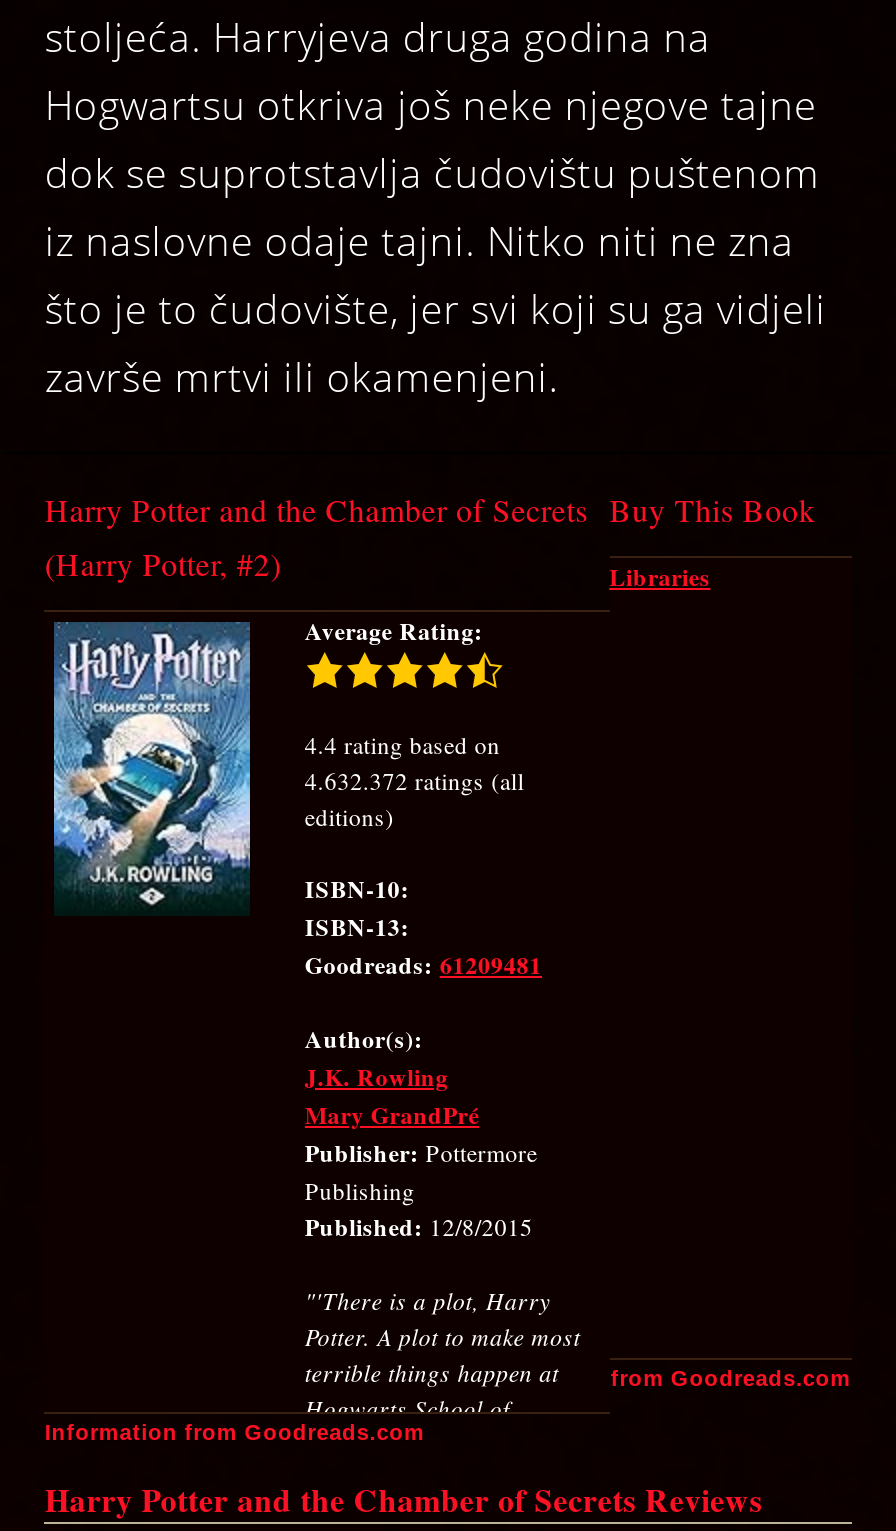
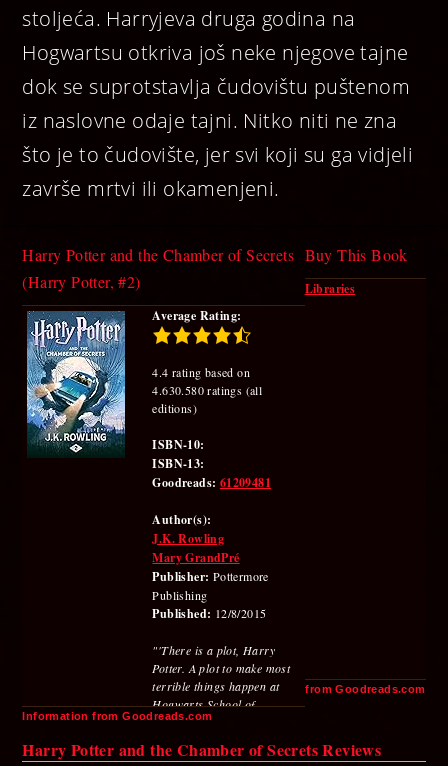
- 4.632.372 ratings (all
+ 4.630.580 ratings (all
